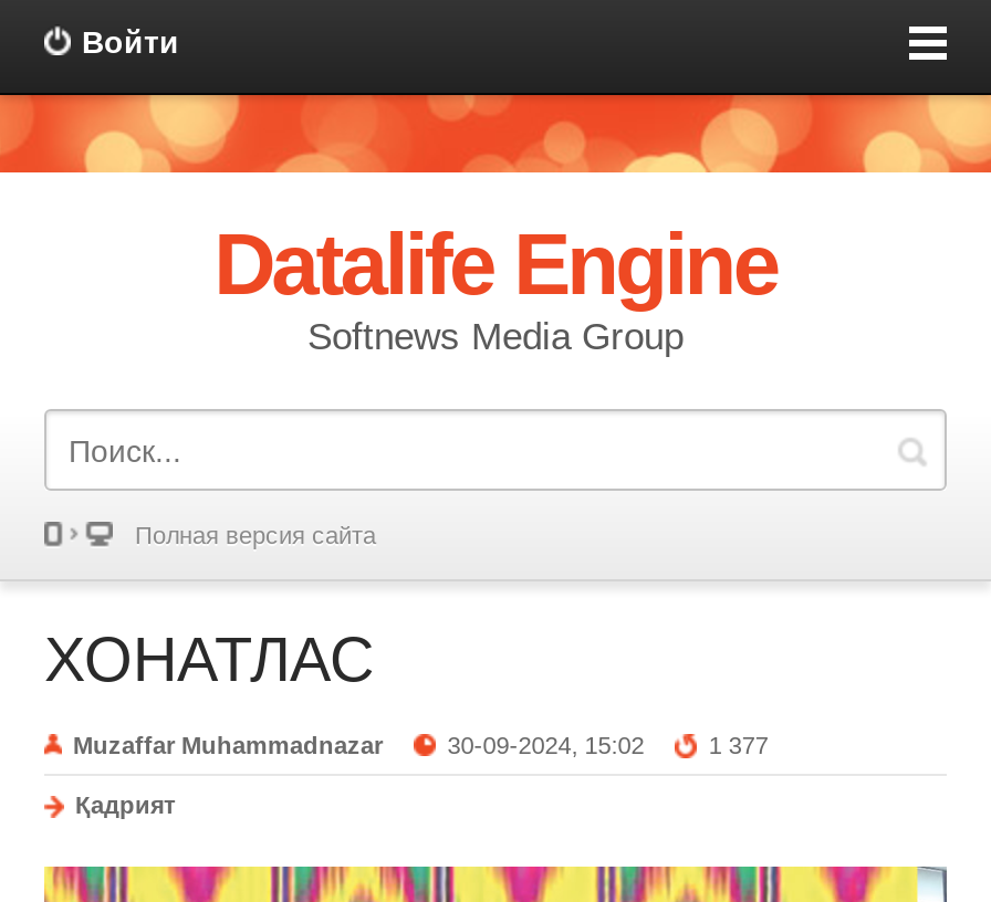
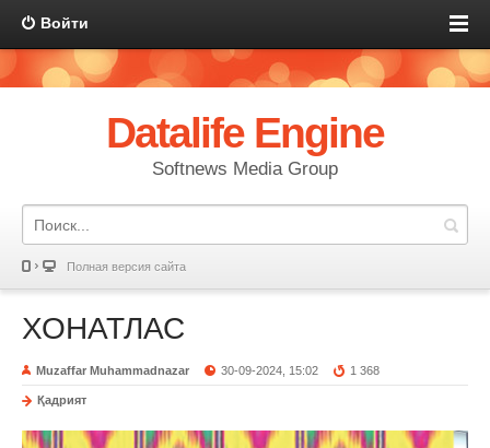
- 1 377
+ 1 368
